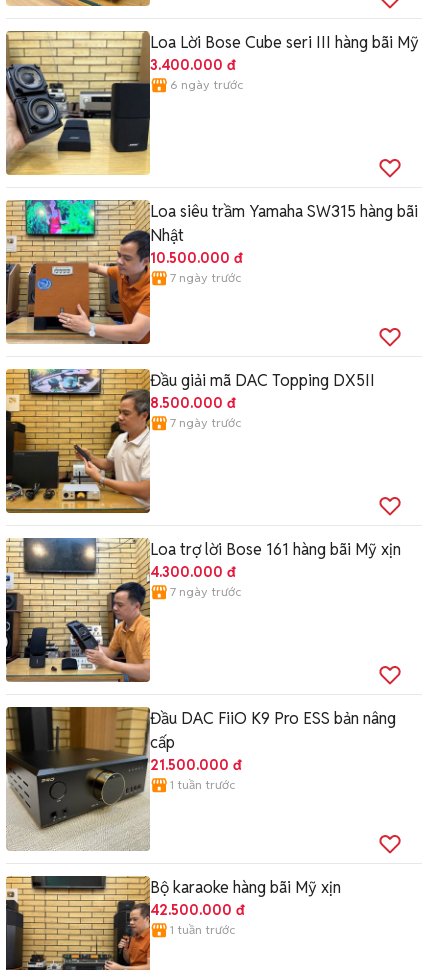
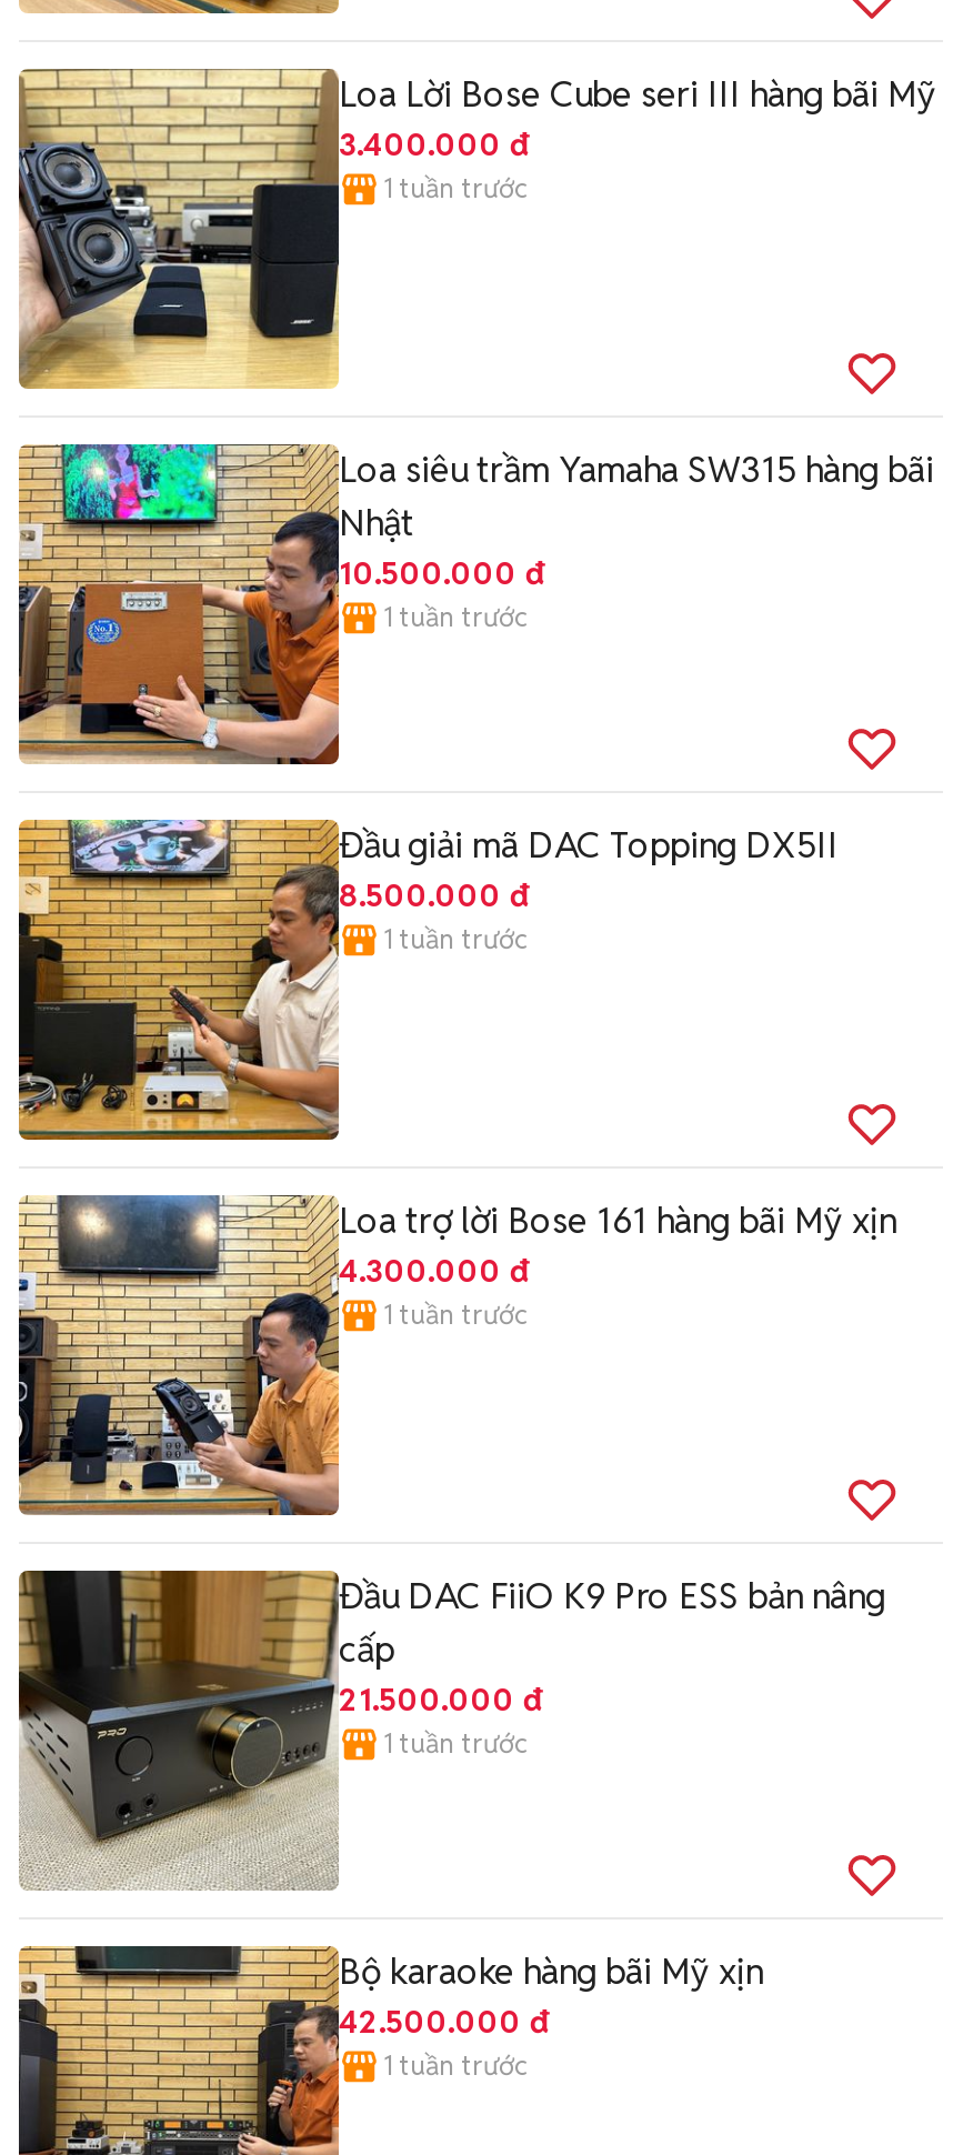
- 6 ngày trước
+ 1 tuần trước

- 7 ngày trước
+ 1 tuần trước

- 7 ngày trước
+ 1 tuần trước

- 7 ngày trước
+ 1 tuần trước
